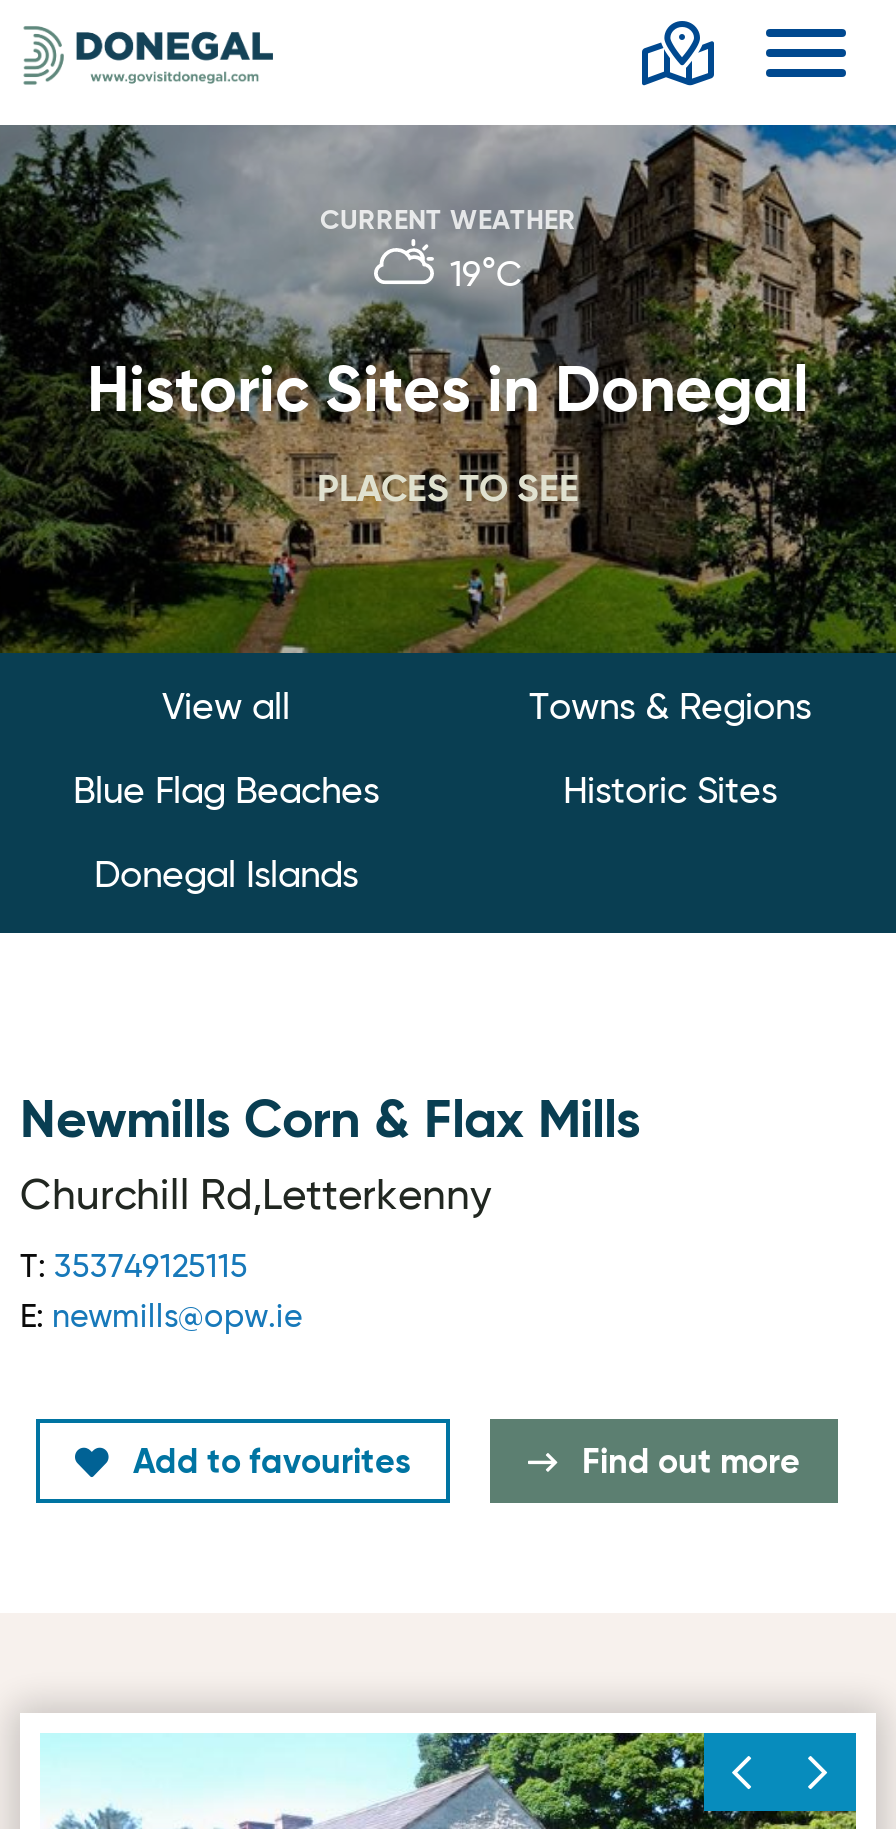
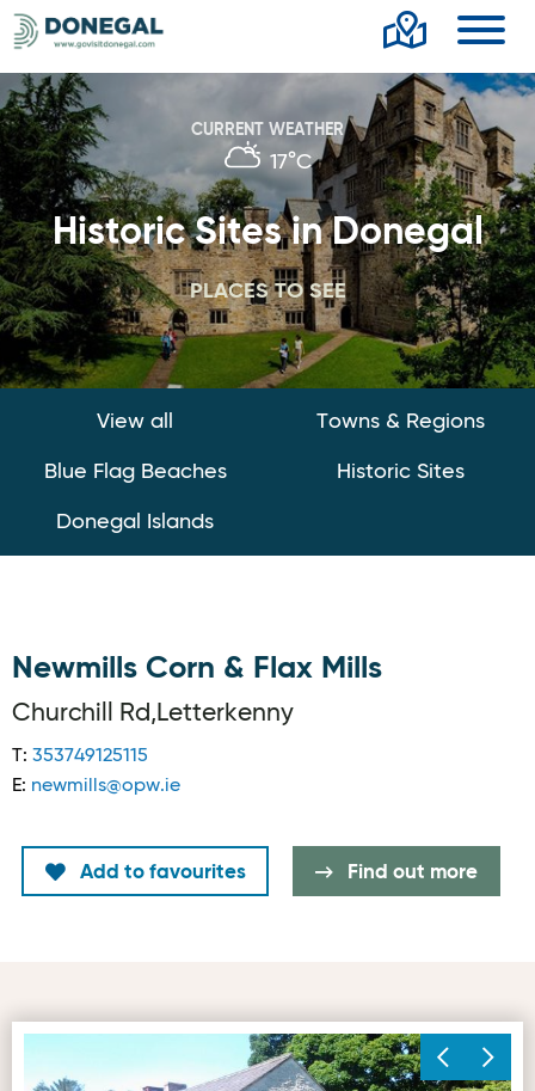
- 19°C
+ 17°C
